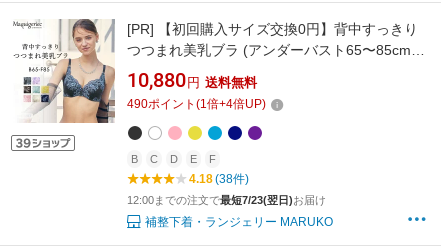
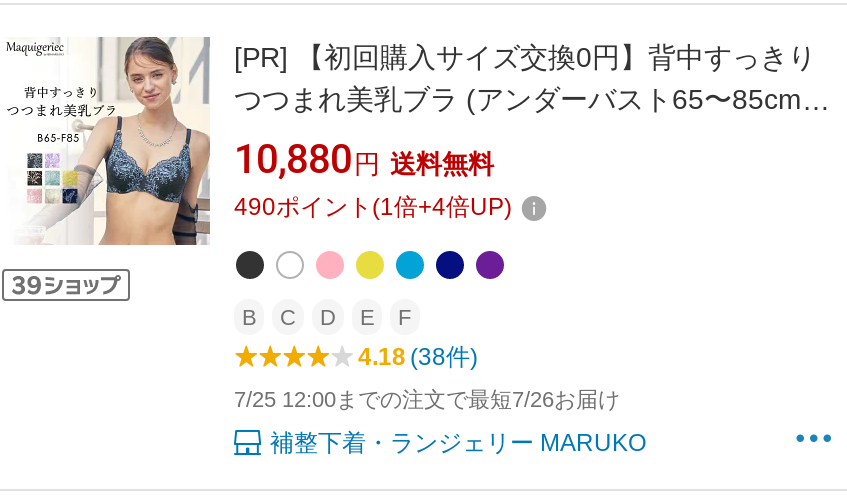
- 12:00までの注文で最短7/23(翌日)お届け
+ 7/25 12:00までの注文で最短7/26お届け
